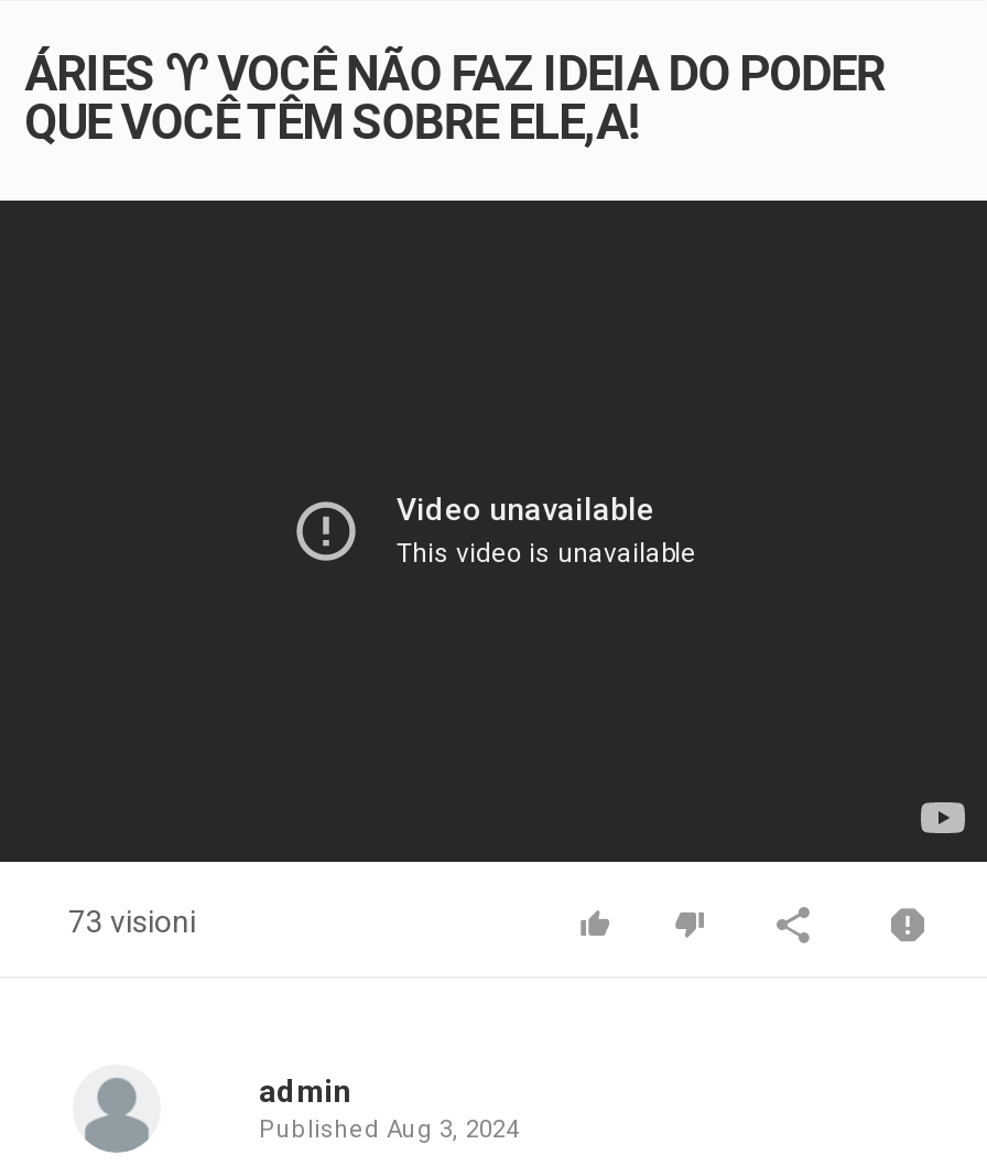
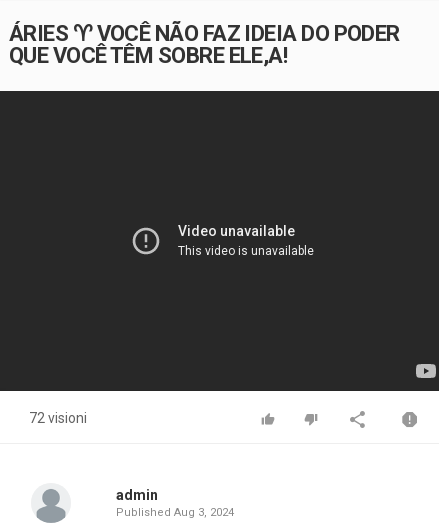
- 73 visioni
+ 72 visioni
